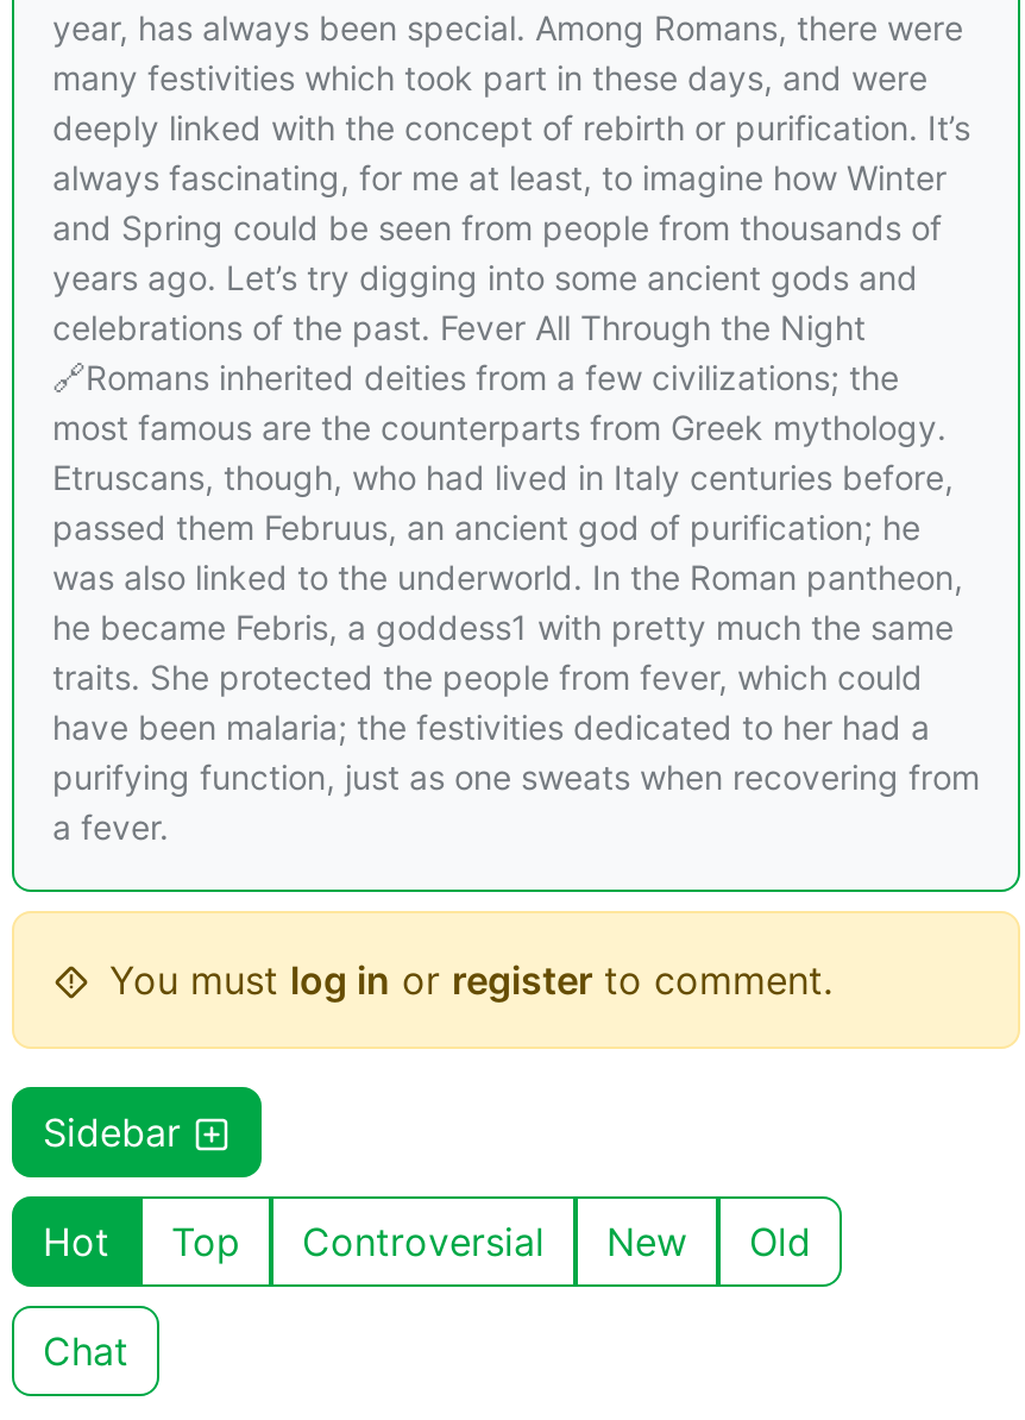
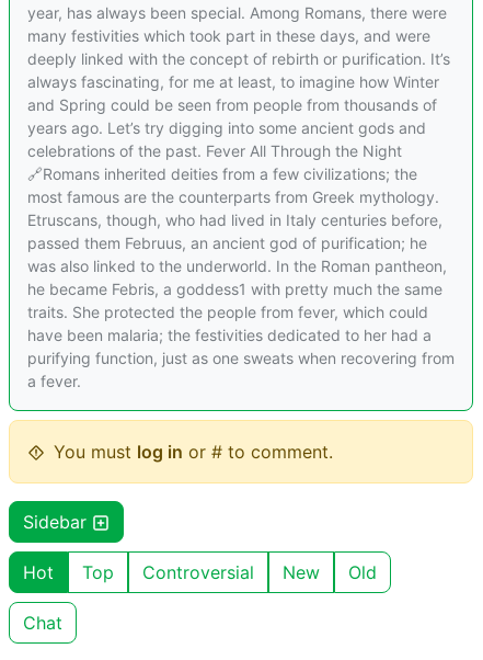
- You must log in or register to comment.
+ You must log in or # to comment.
